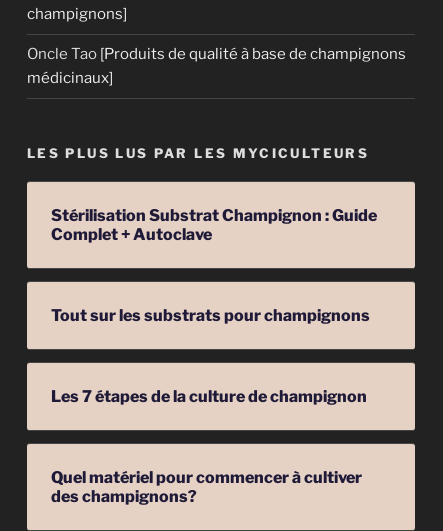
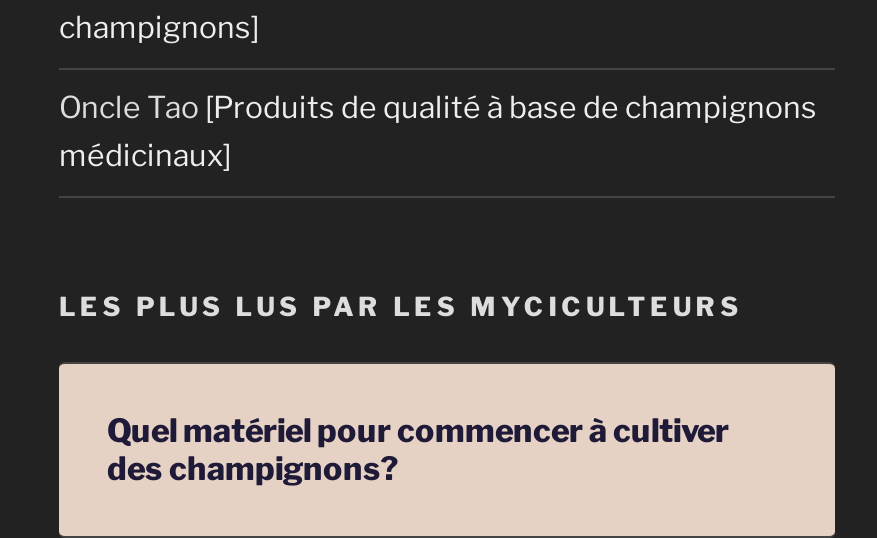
- Stérilisation Substrat Champignon : Guide
- Complet + Autoclave

- [image]
- Tout sur les substrats pour champignons

- [image]
- Les 7 étapes de la culture de champignon
